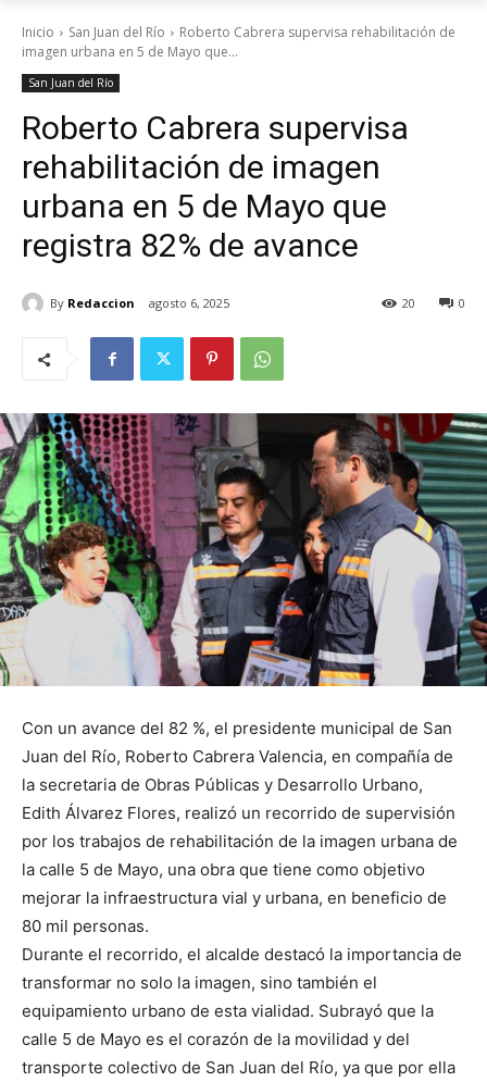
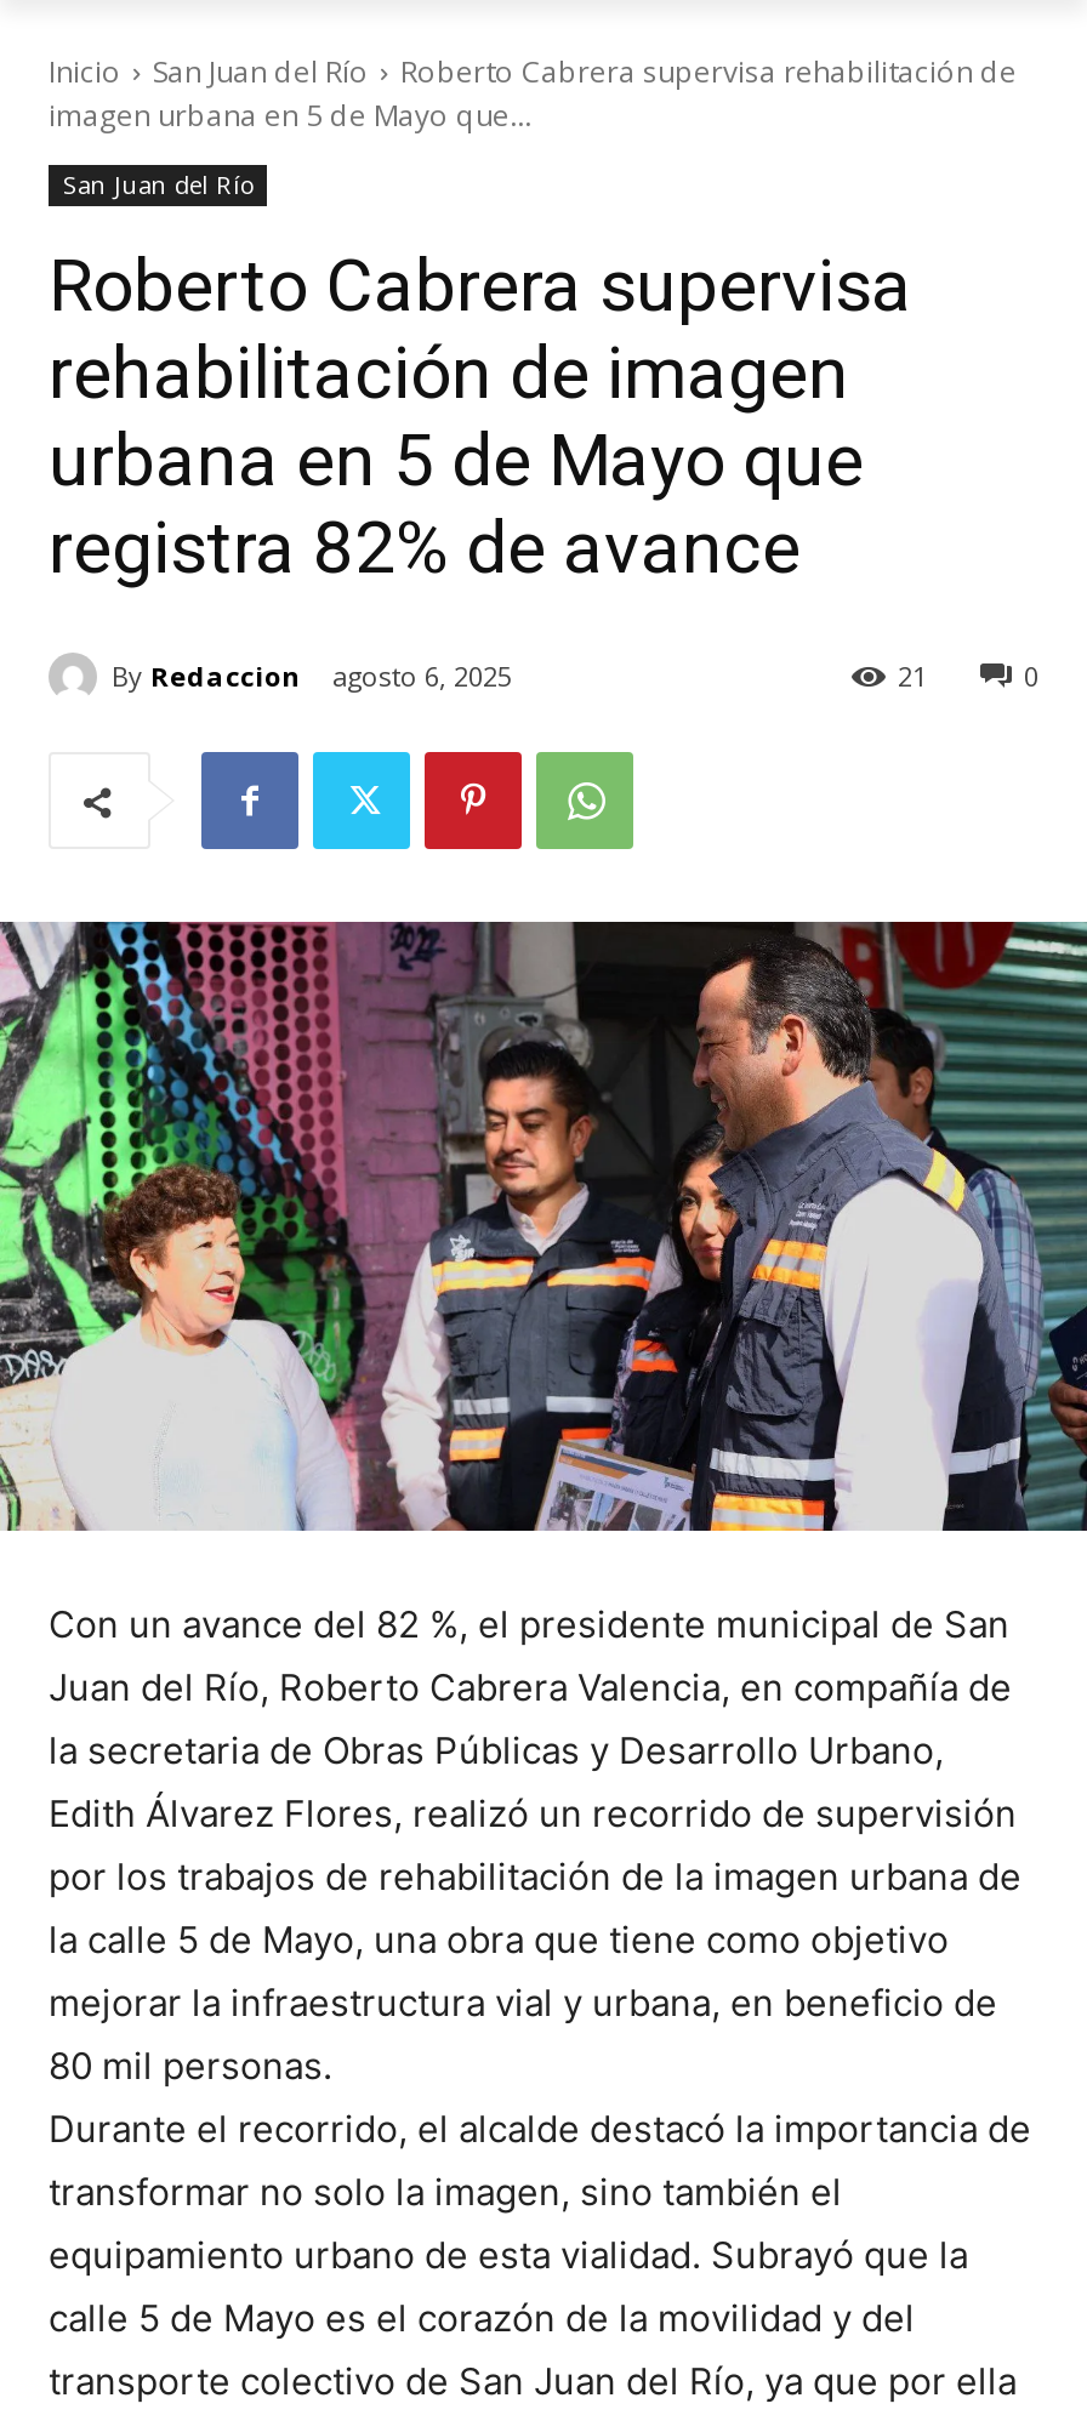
- 20
+ 21
